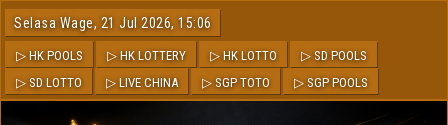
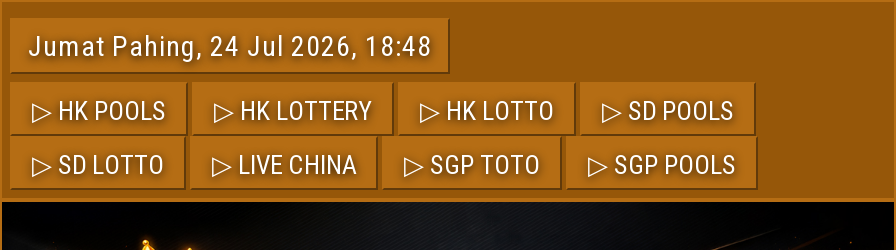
- Selasa Wage, 21 Jul 2026, 15:06
+ Jumat Pahing, 24 Jul 2026, 18:48
